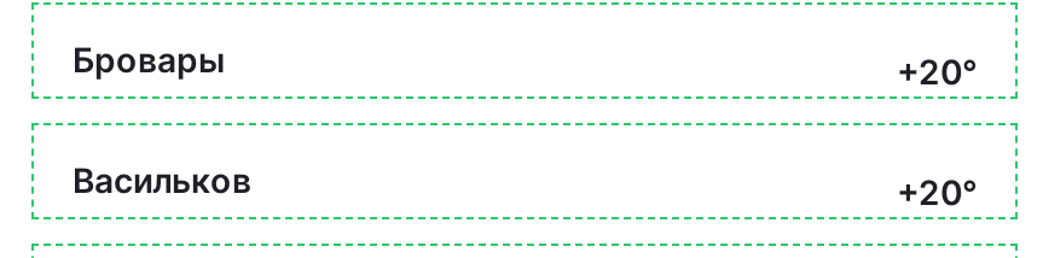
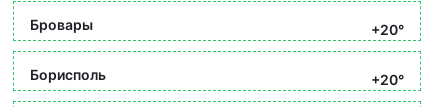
- Васильков
+ Борисполь
